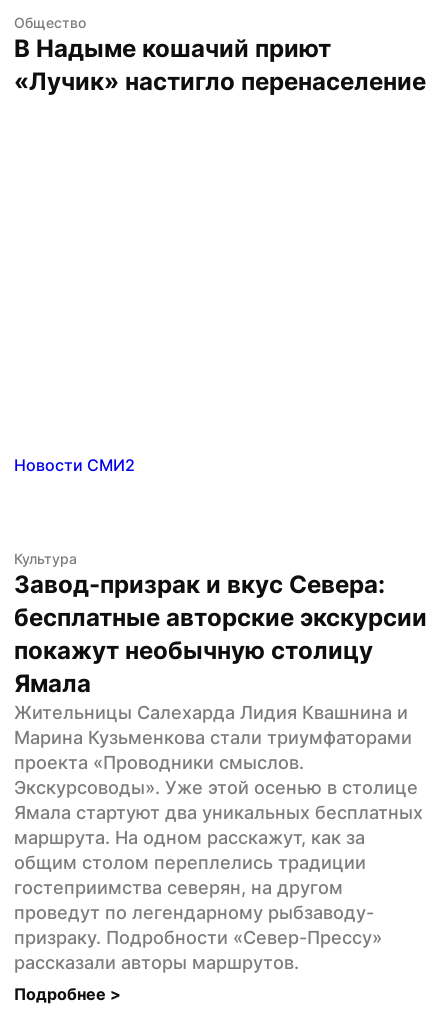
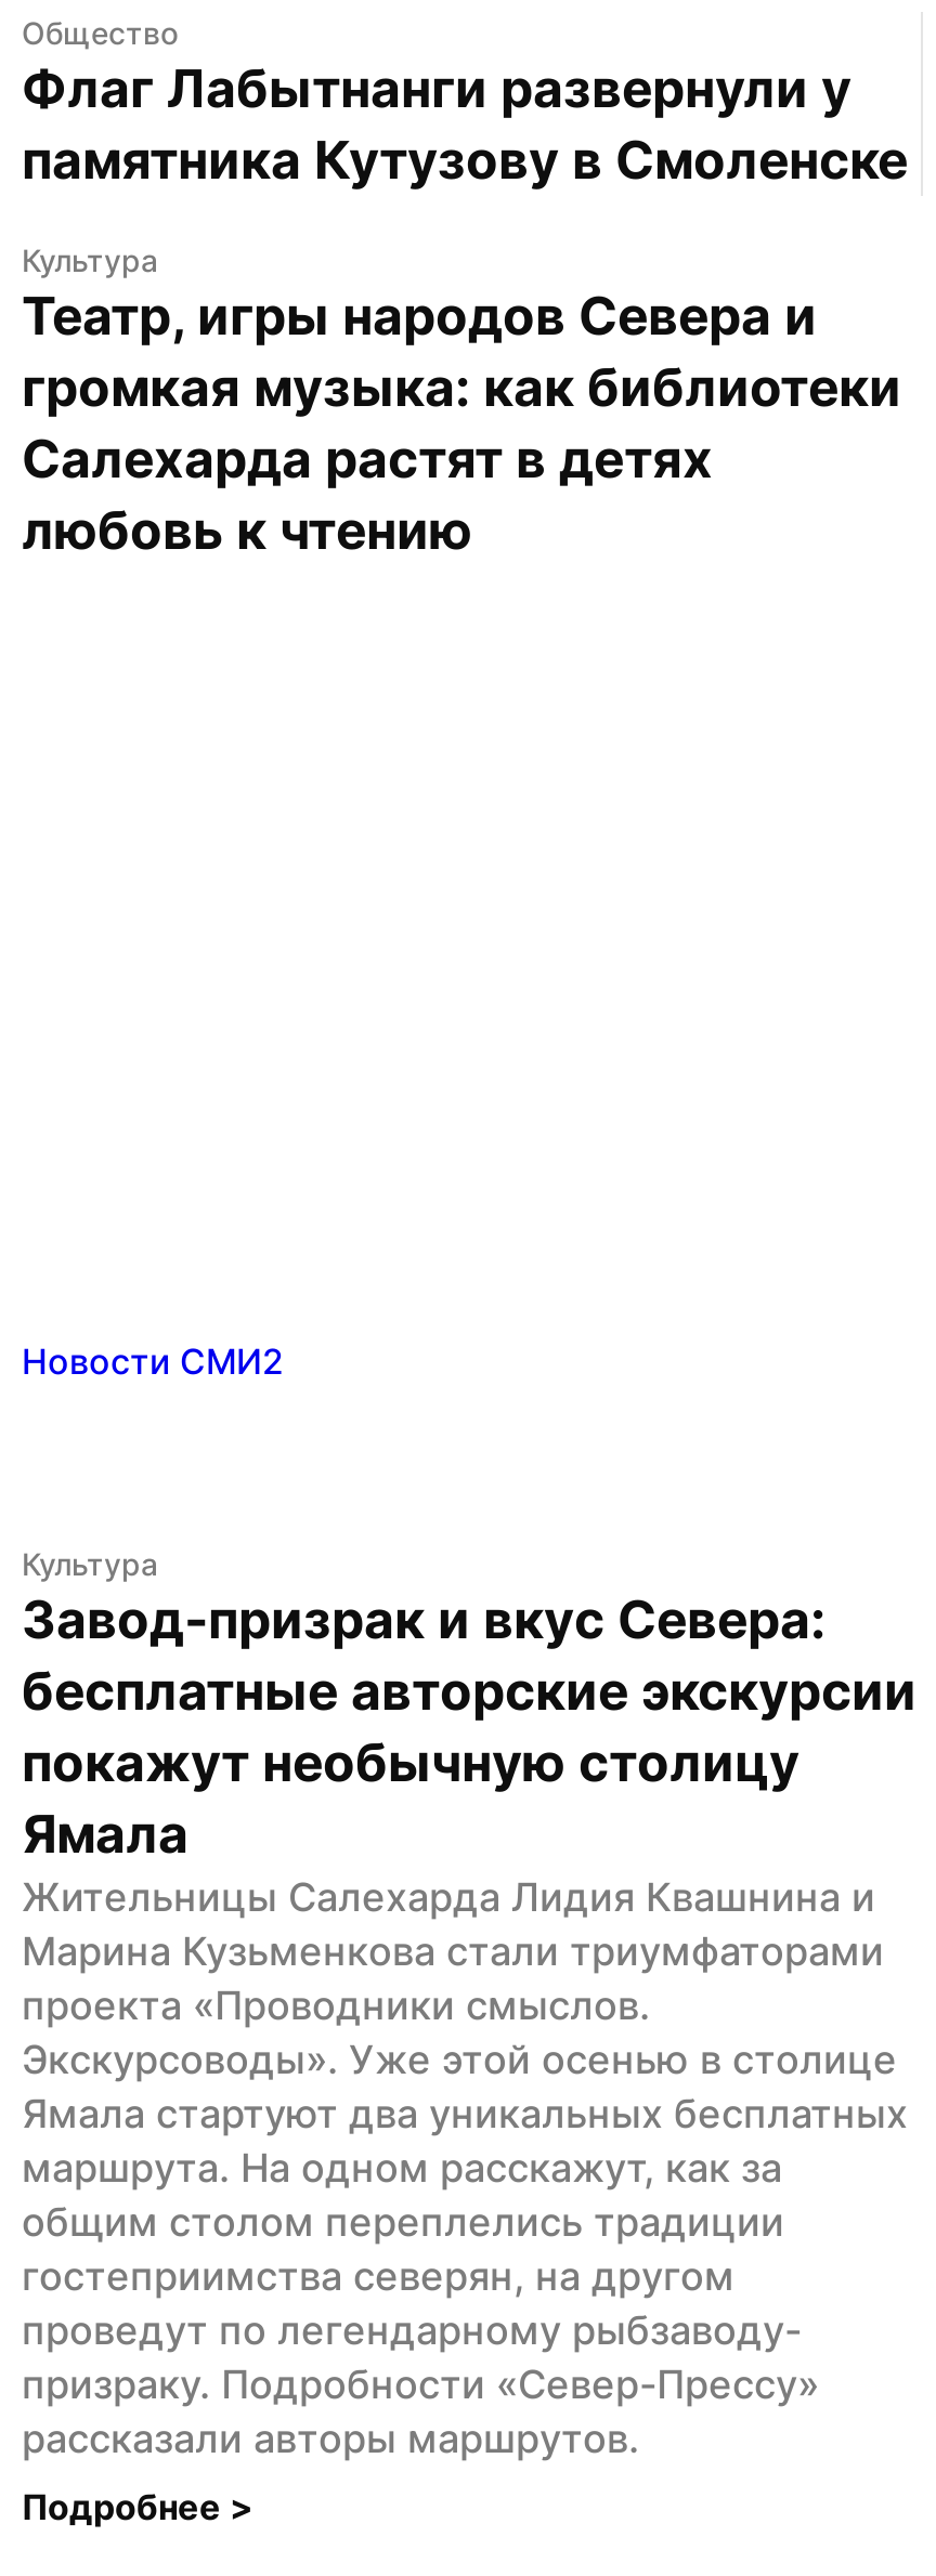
- В Надыме кошачий приют
- «Лучик» настигло перенаселение
+ Флаг Лабытнанги развернули у
+ памятника Кутузову в Смоленске
+ Культура
+ Театр, игры народов Севера и
+ громкая музыка: как библиотеки
+ Салехарда растят в детях
+ любовь к чтению
